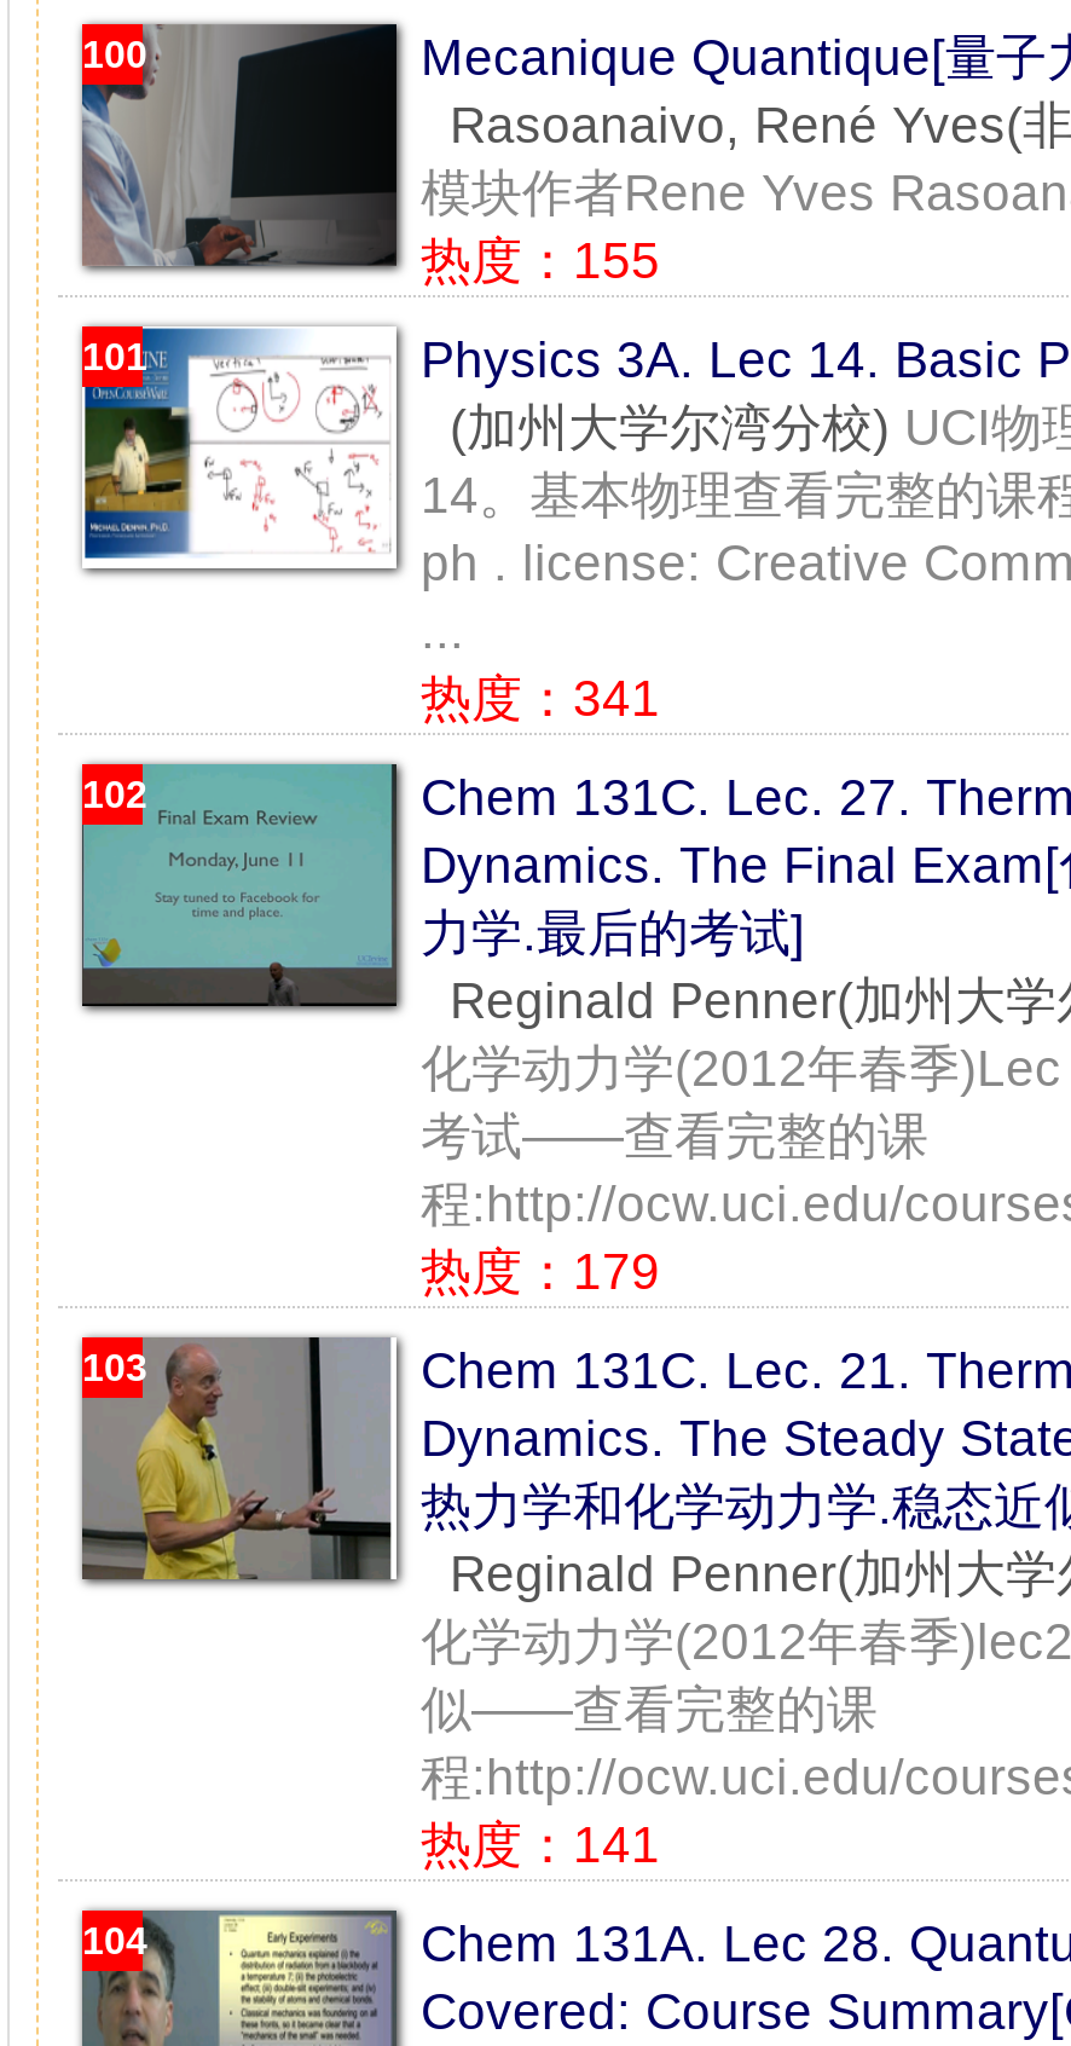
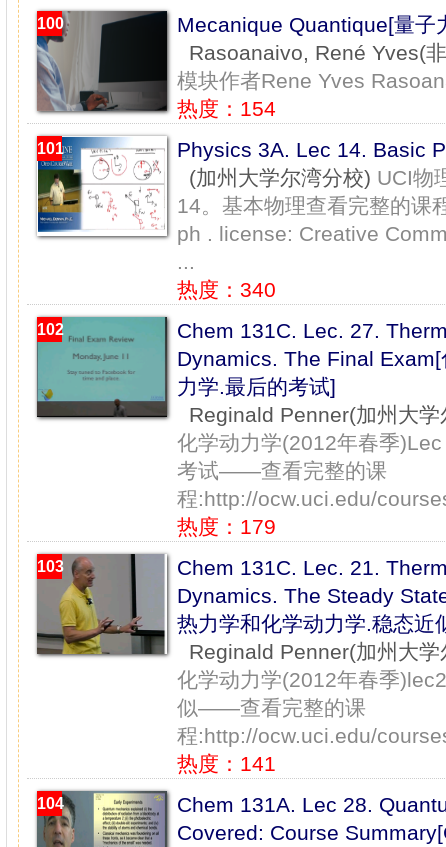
- 热度：155
+ 热度：154

- 热度：341
+ 热度：340
